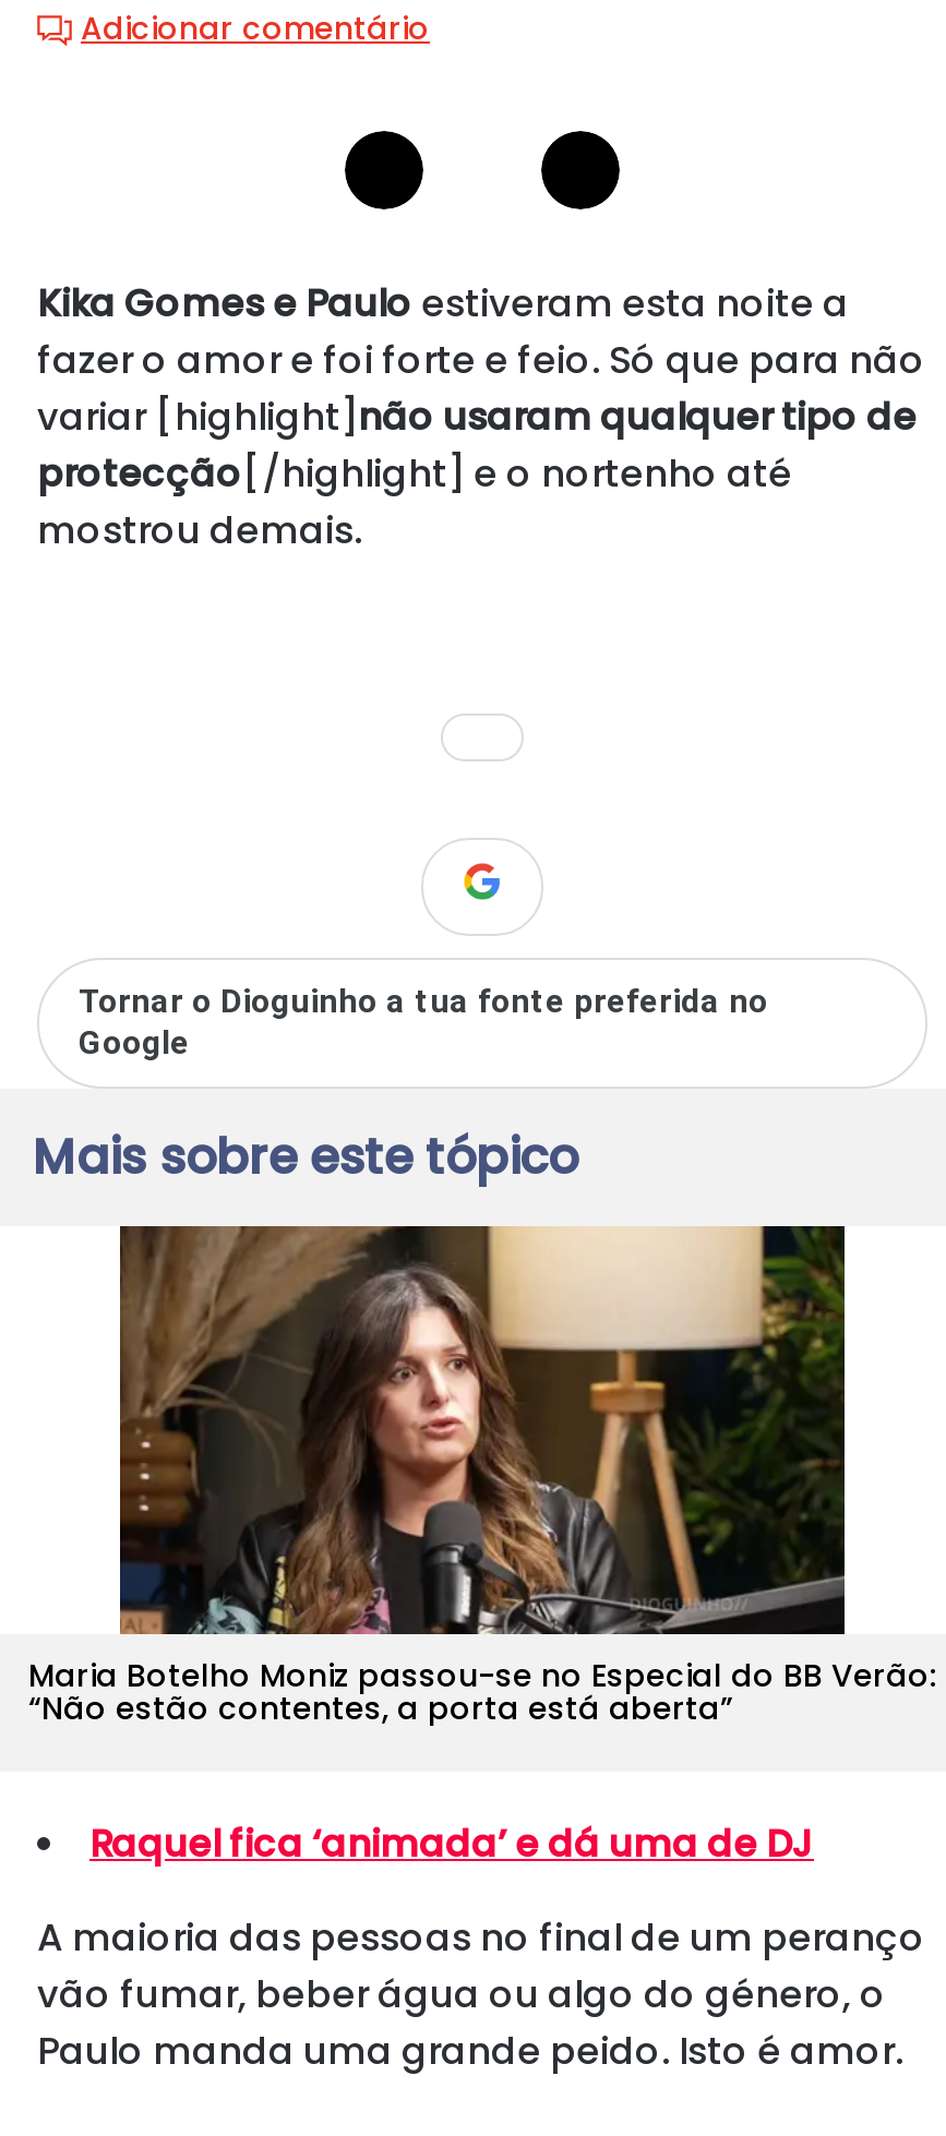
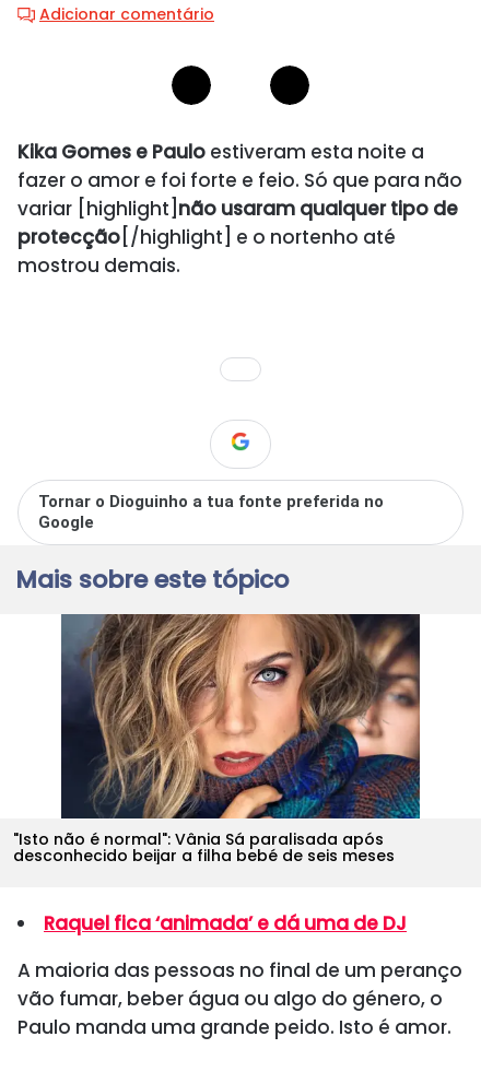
- [image]
- Maria Botelho Moniz passou-se no Especial do BB Verão:
- “Não estão contentes, a porta está aberta”
+ [image]
+ "Isto não é normal": Vânia Sá paralisada após
+ desconhecido beijar a filha bebé de seis meses
